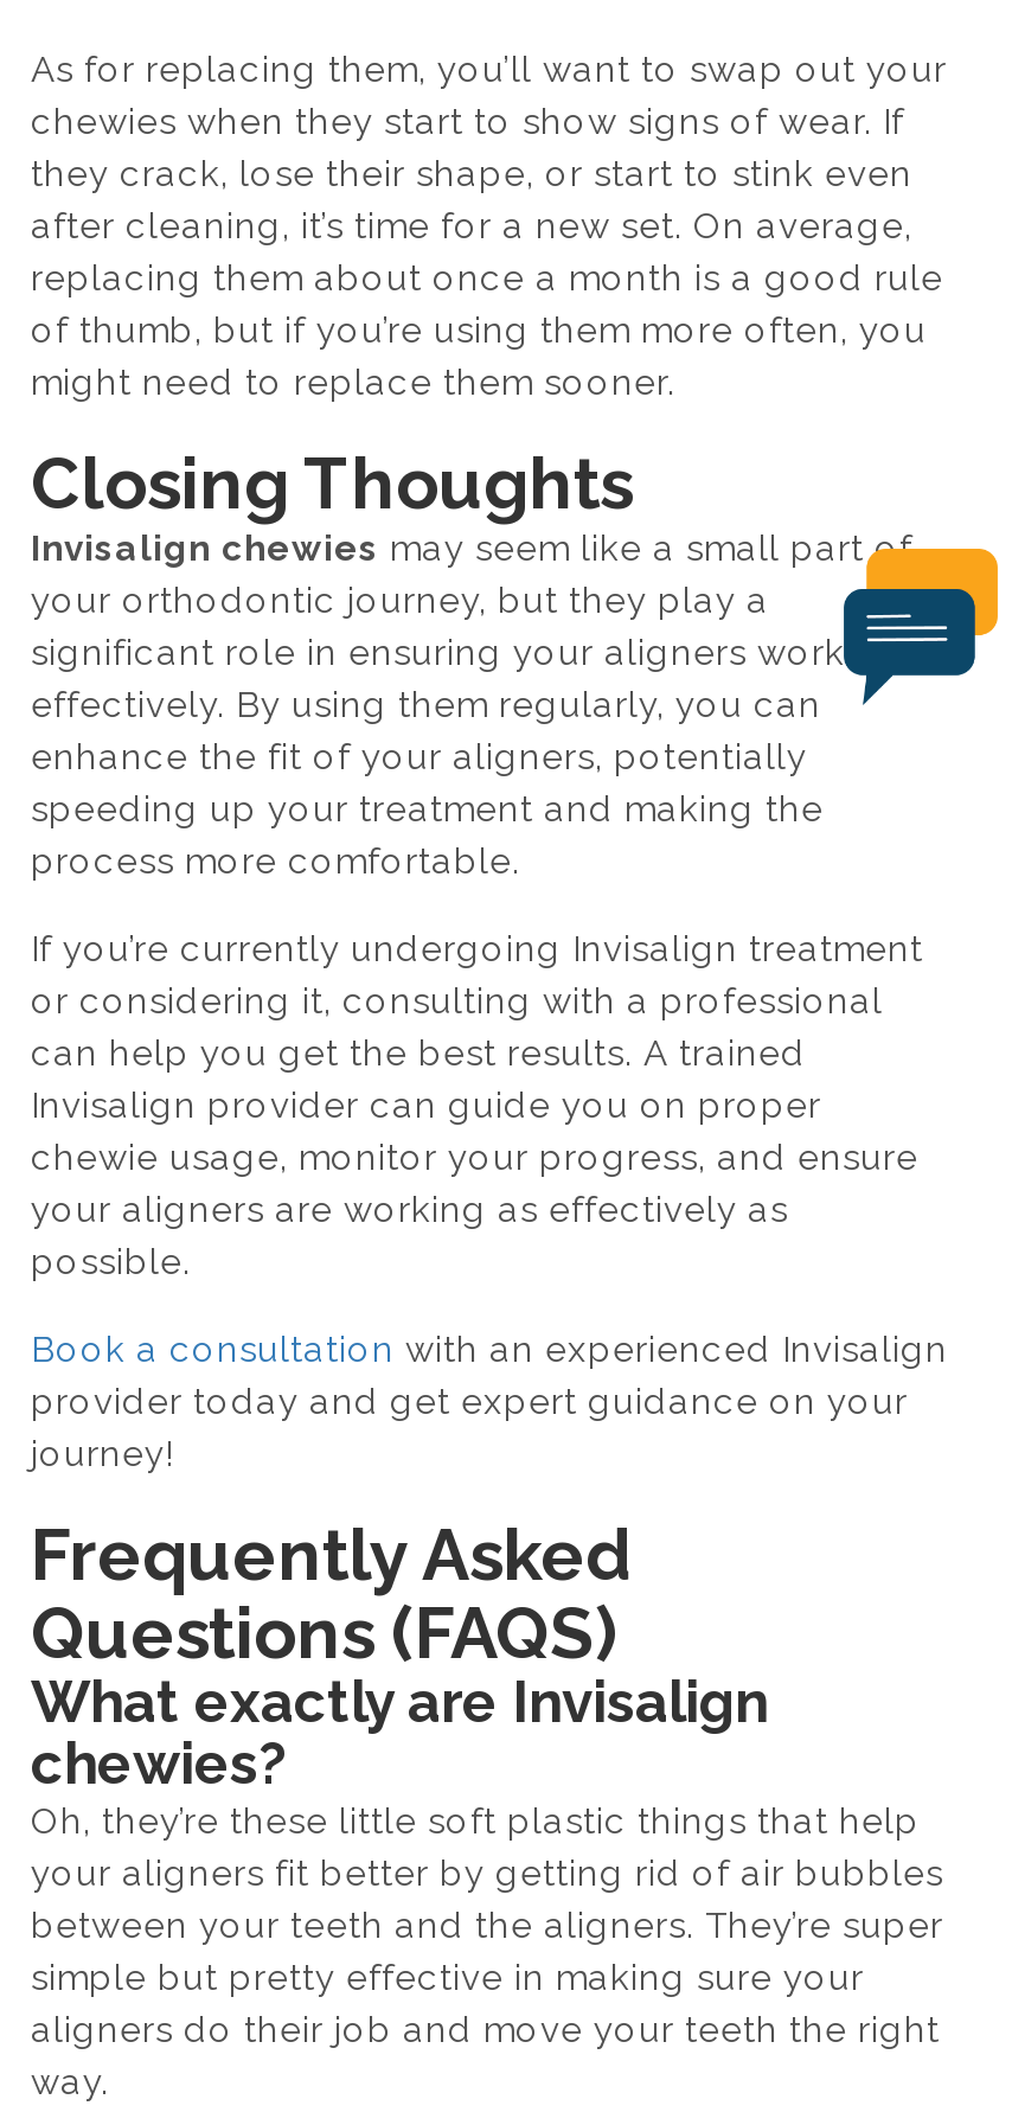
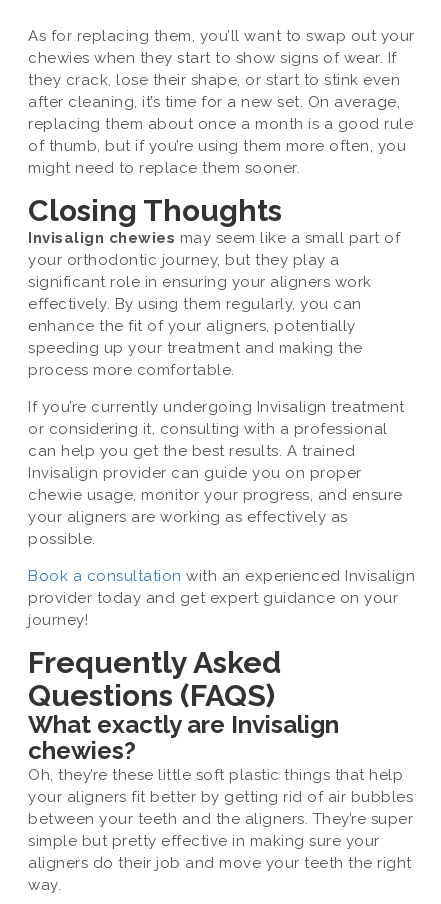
- [image]
